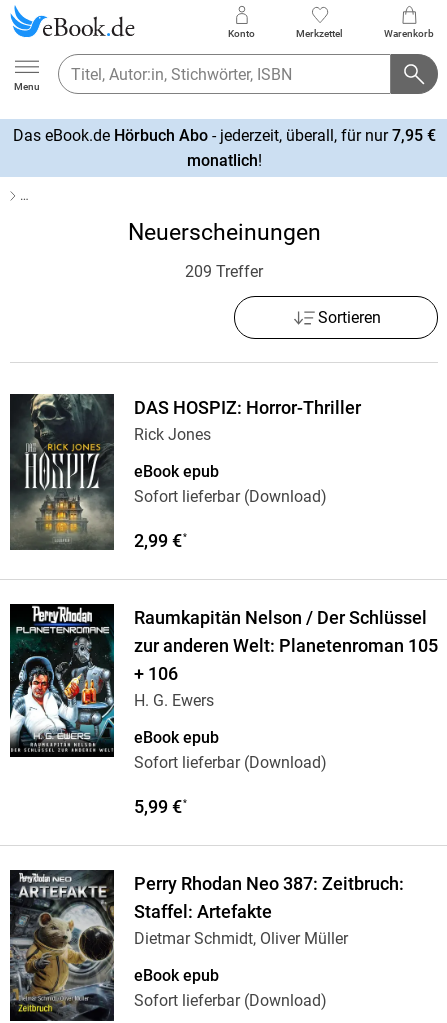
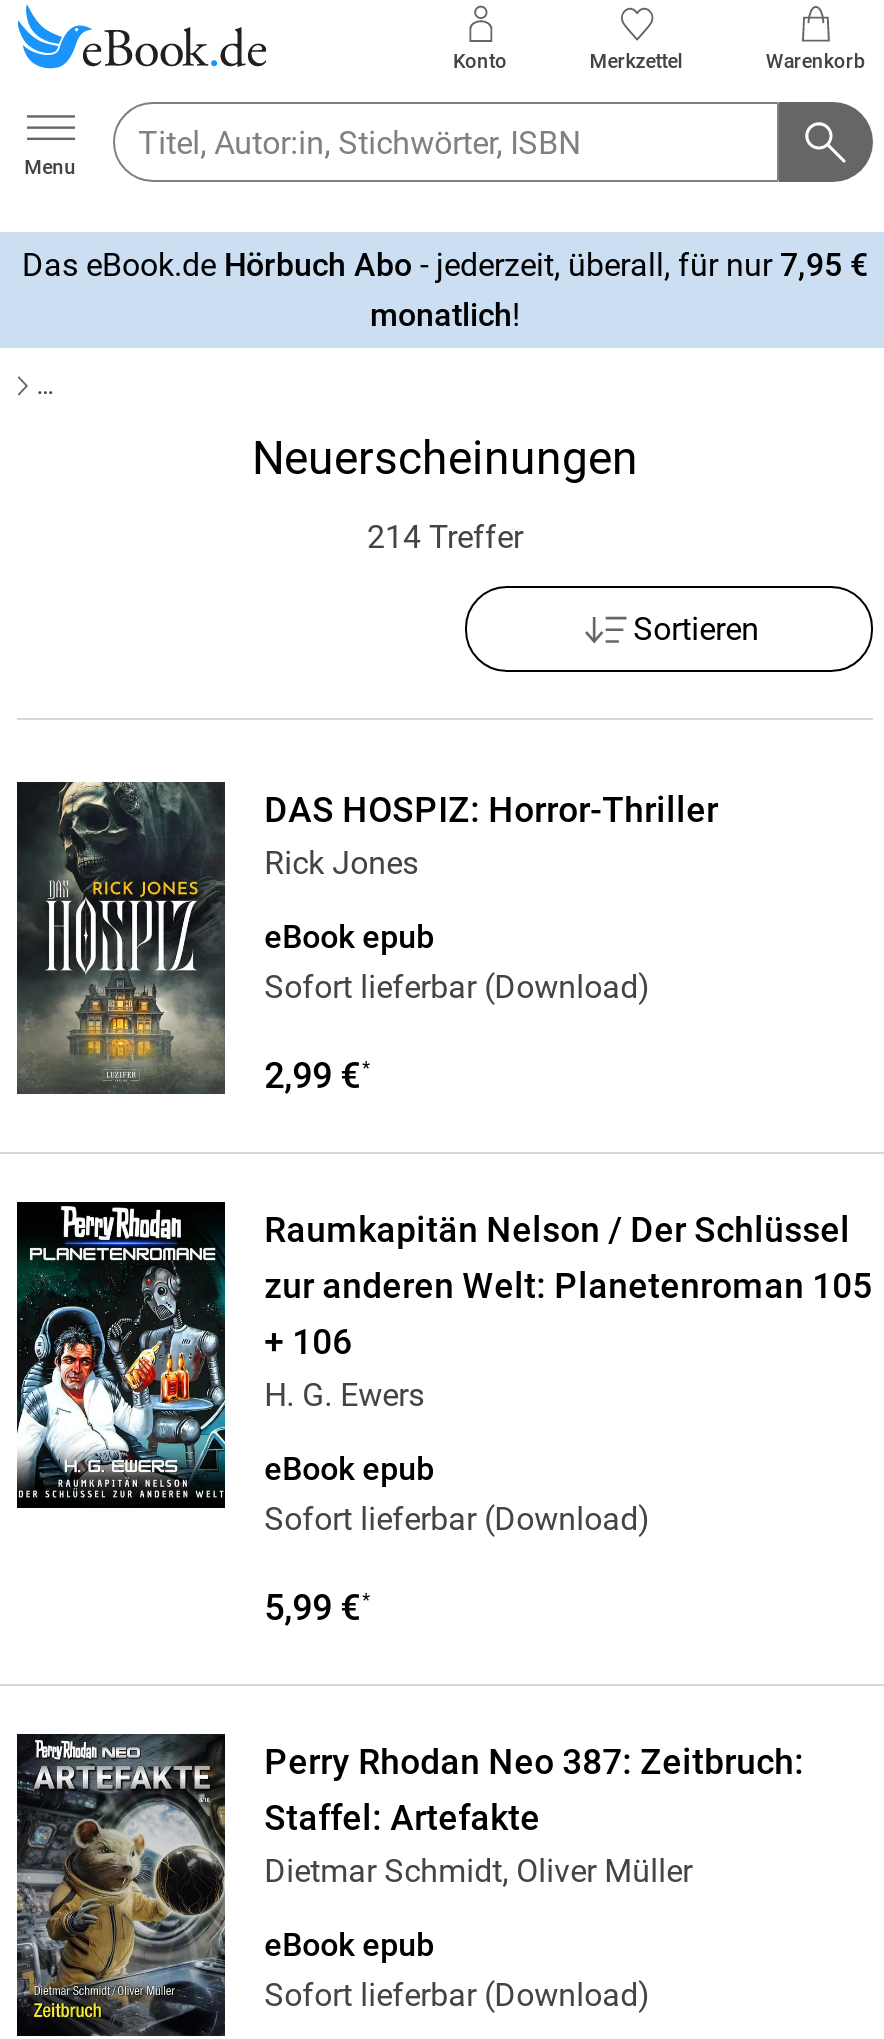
- 209 Treffer
+ 214 Treffer
